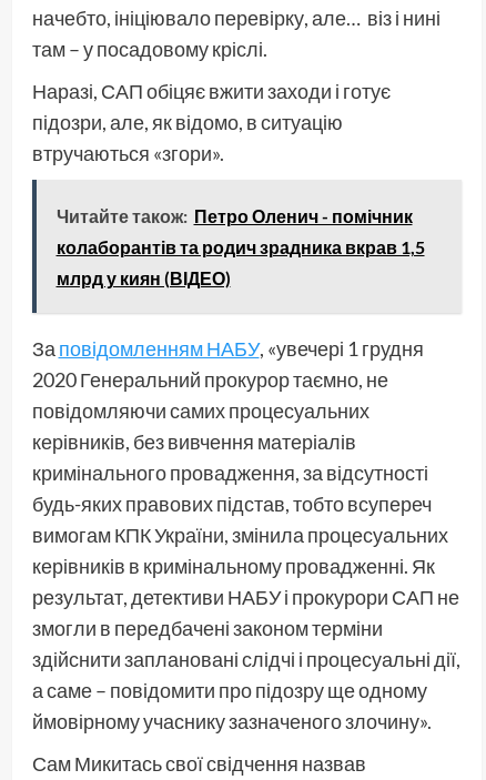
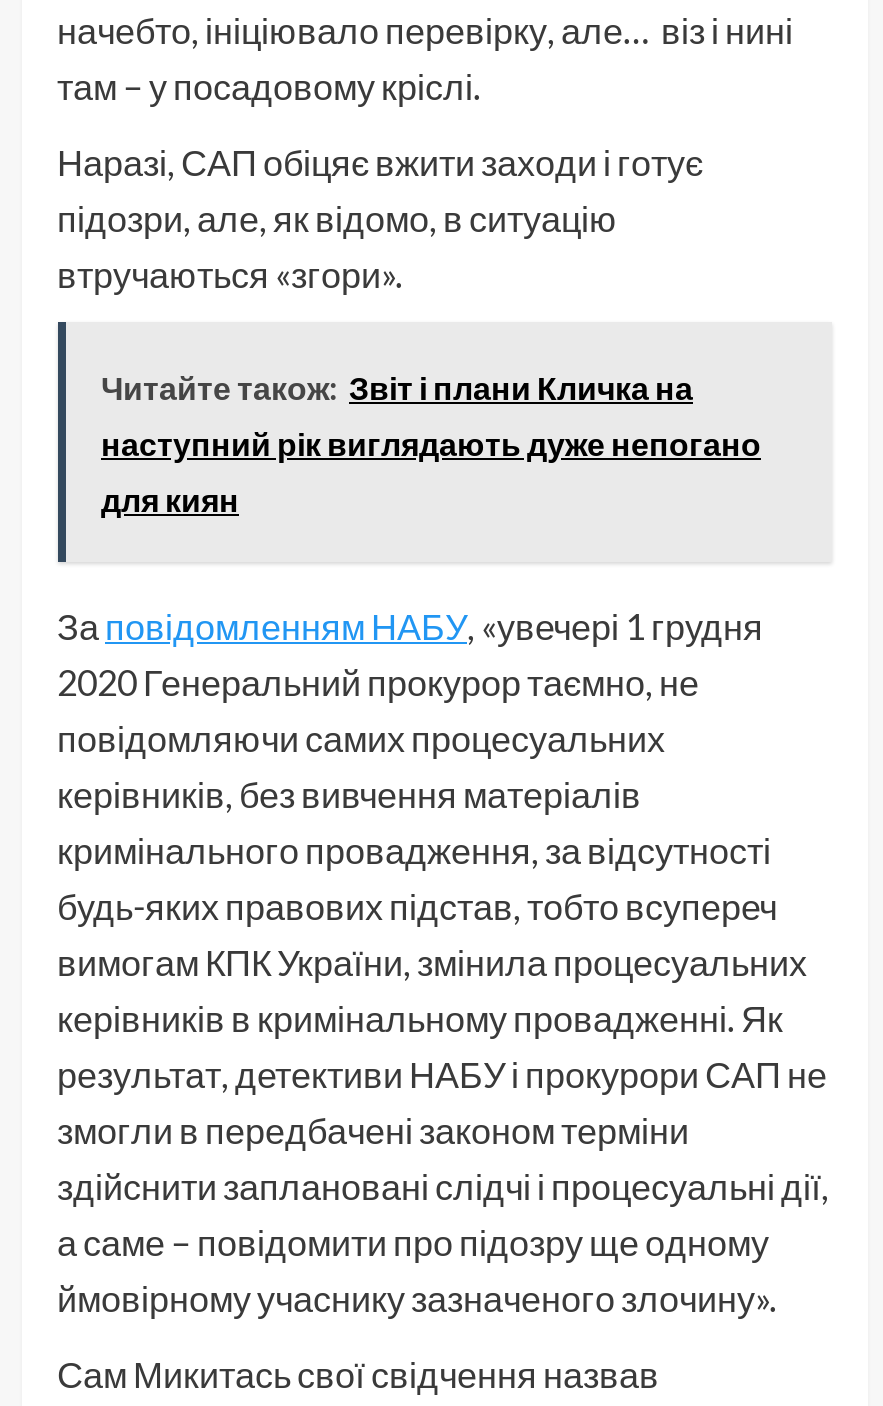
- Читайте також: Петро Оленич - помічник
+ Читайте також: Звіт і плани Кличка на

- колаборантів та родич зрадника вкрав 1,5
+ наступний рік виглядають дуже непогано

- млрд у киян (ВІДЕО)
+ для киян
